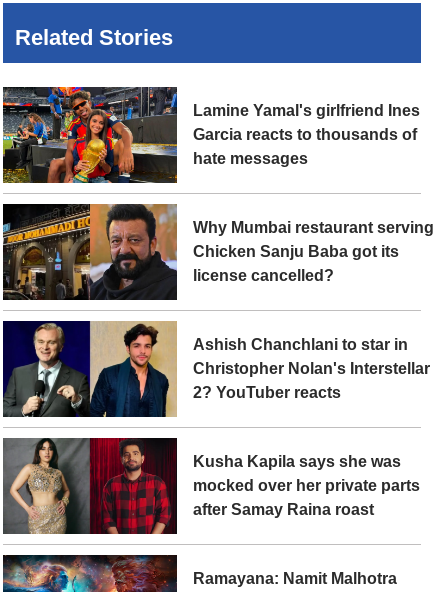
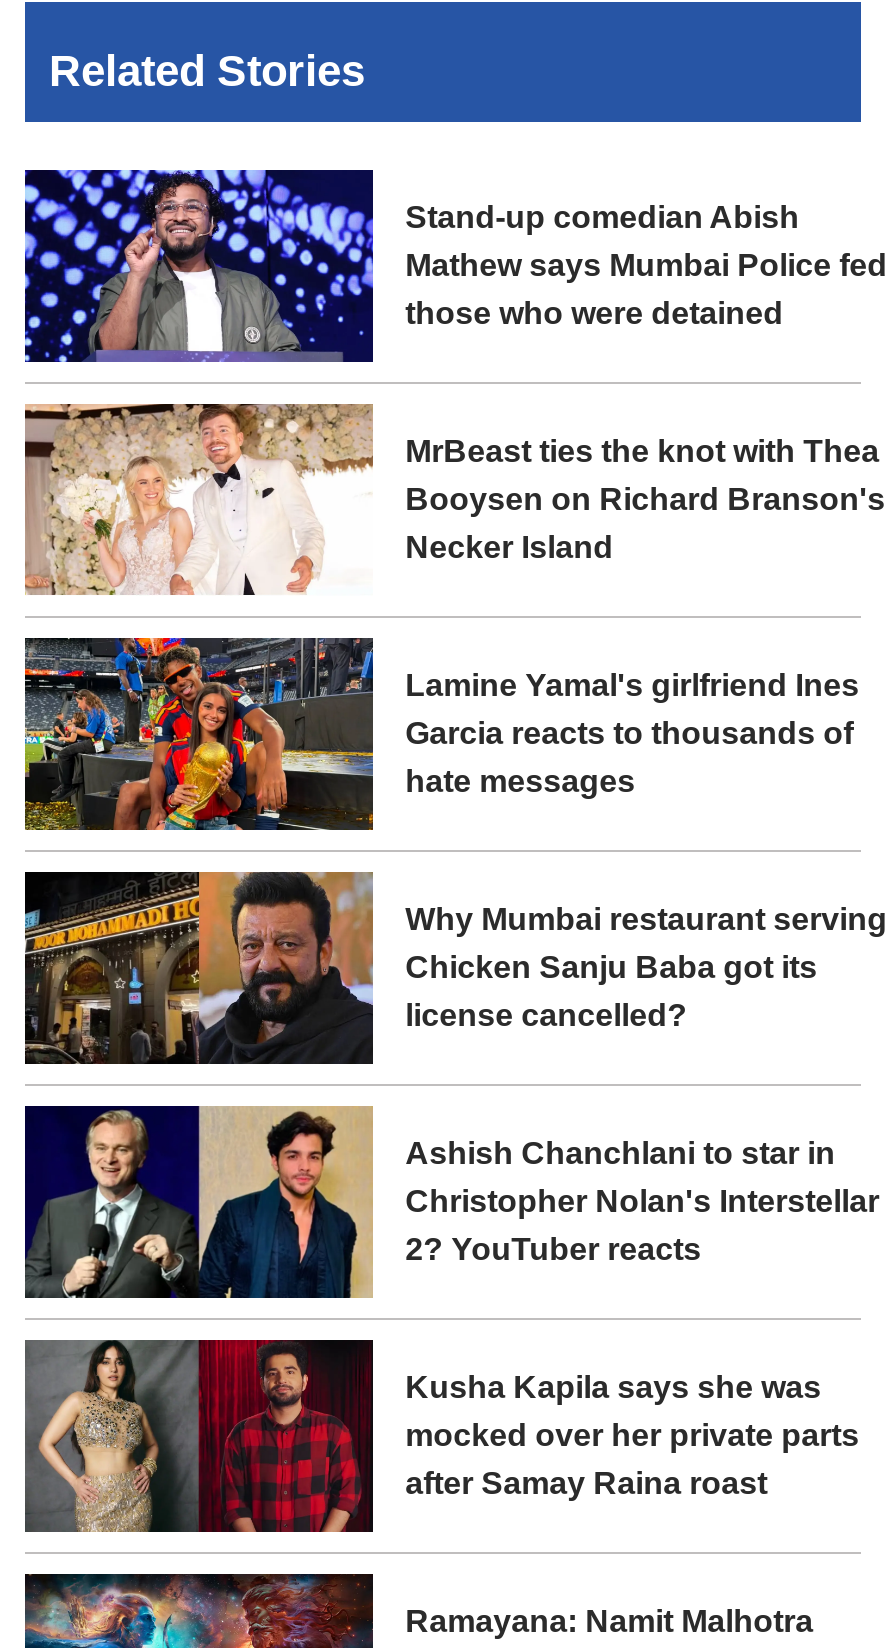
+ [image]
+ Stand-up comedian Abish
+ Mathew says Mumbai Police fed
+ those who were detained

+ [image]
+ MrBeast ties the knot with Thea
+ Booysen on Richard Branson's
+ Necker Island
